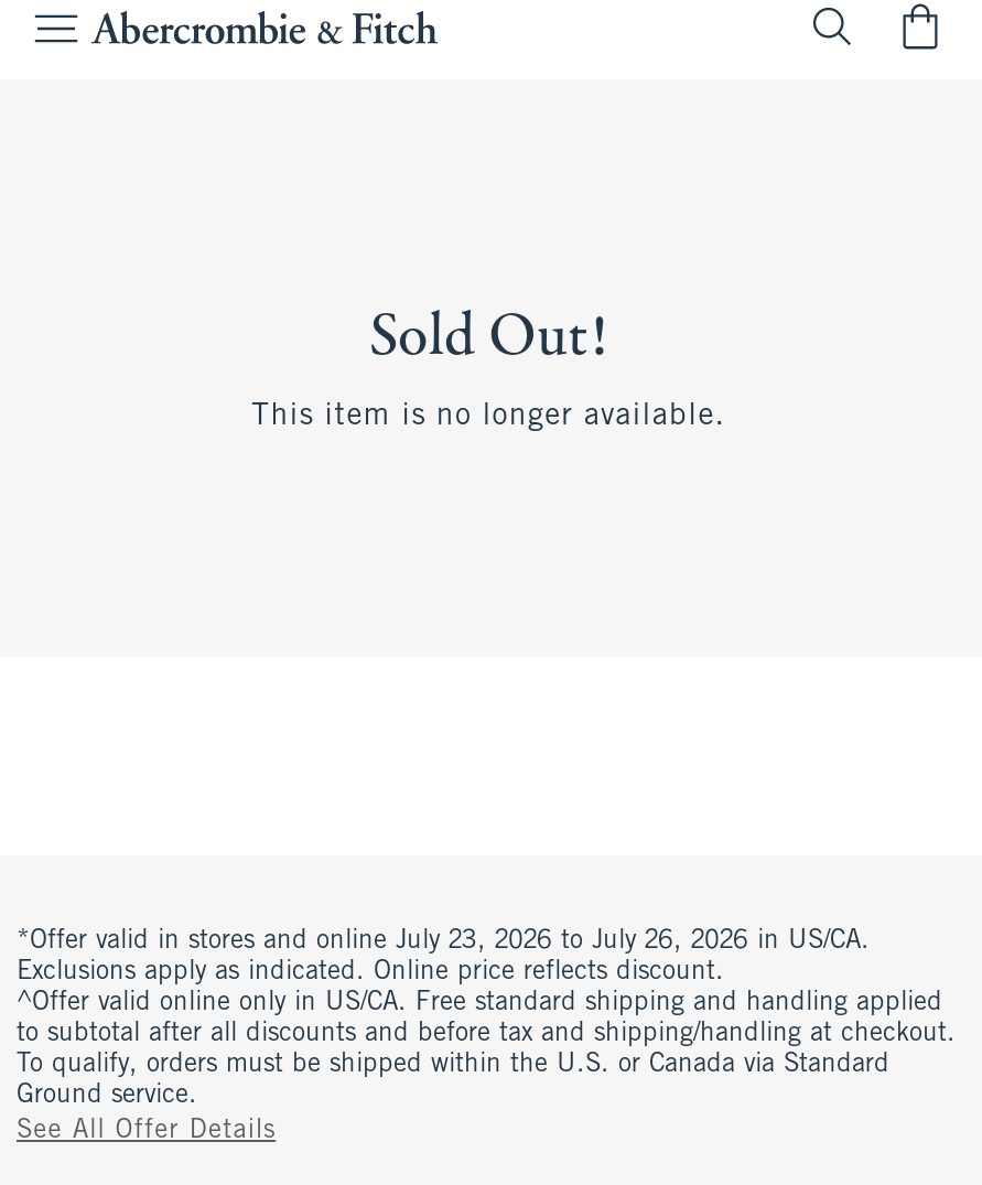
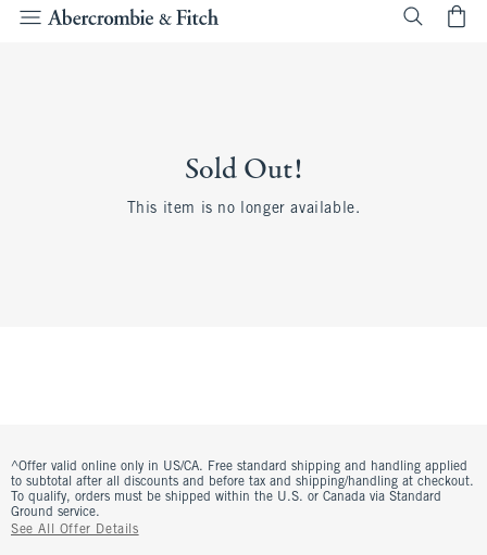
- *Offer valid in stores and online July 23, 2026 to July 26, 2026 in US/CA.
- Exclusions apply as indicated. Online price reflects discount.
